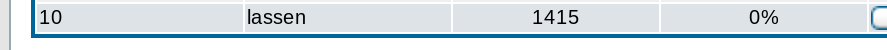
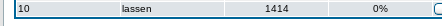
- 1415
+ 1414
